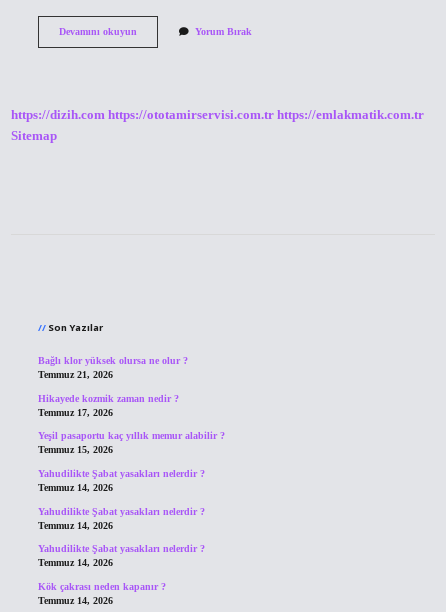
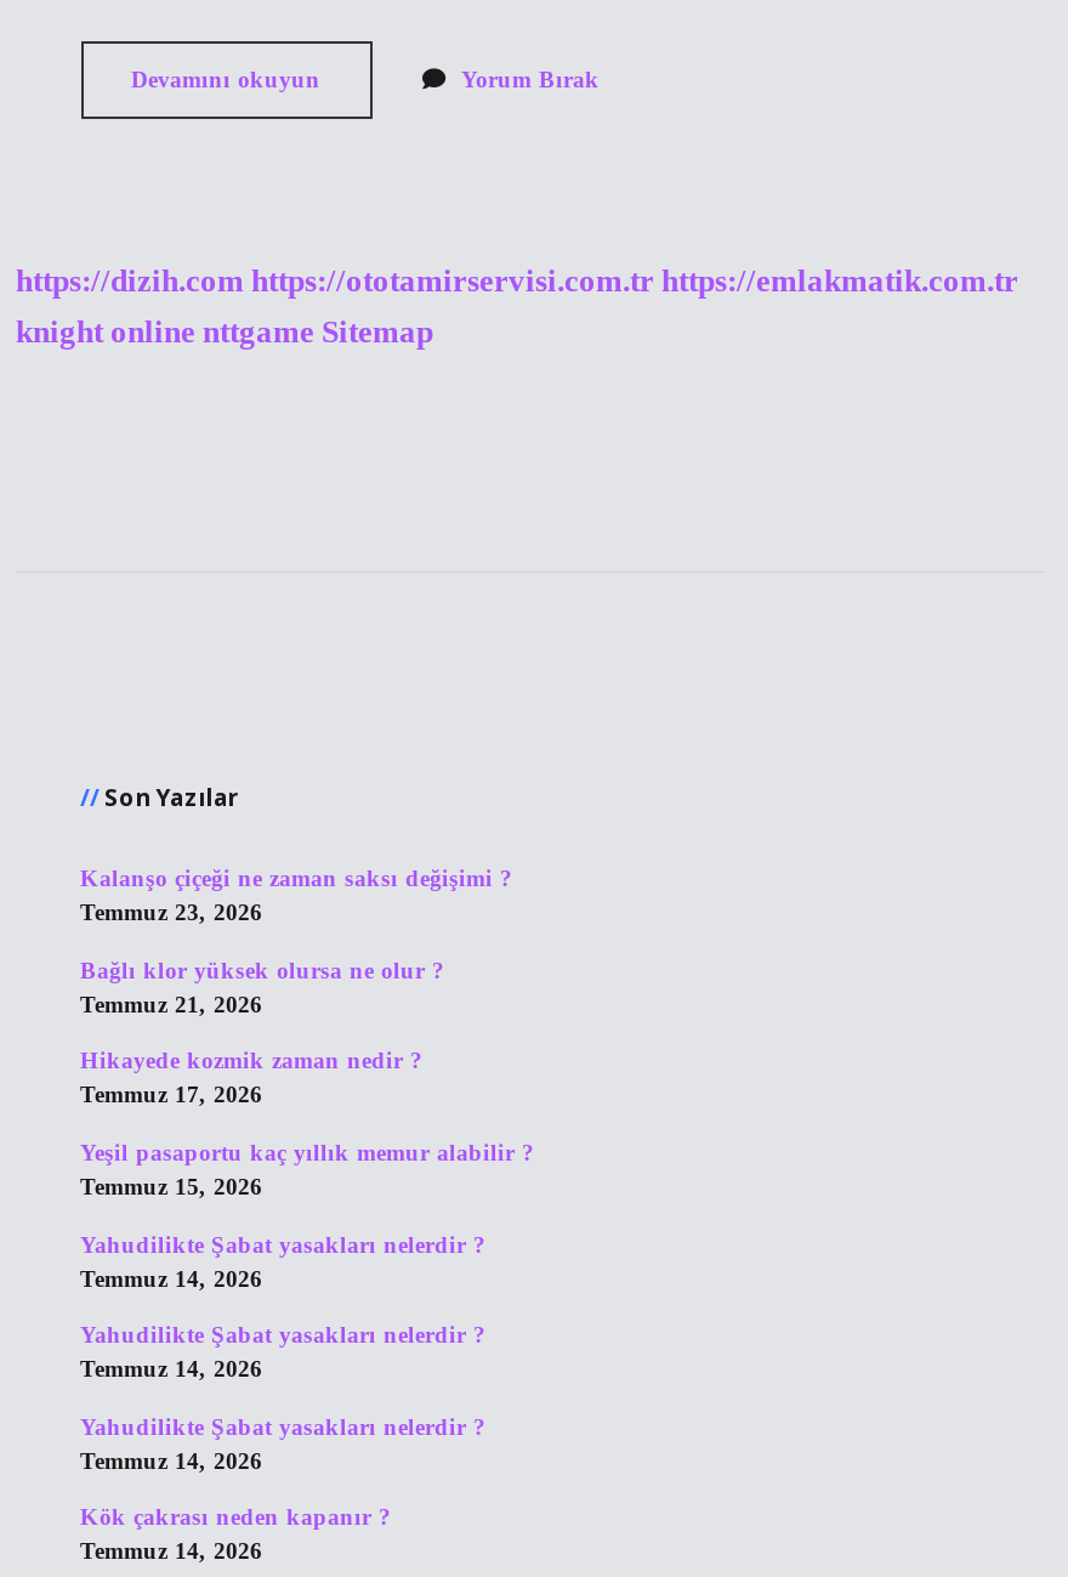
- Sitemap
+ knight online nttgame Sitemap

+ Kalanşo çiçeği ne zaman saksı değişimi ?
+ Temmuz 23, 2026
